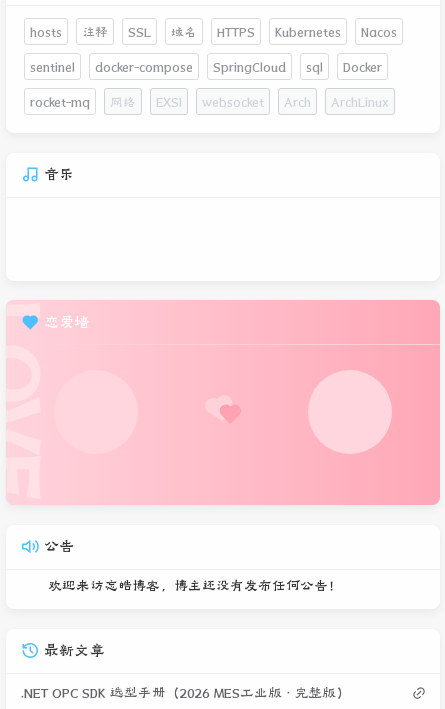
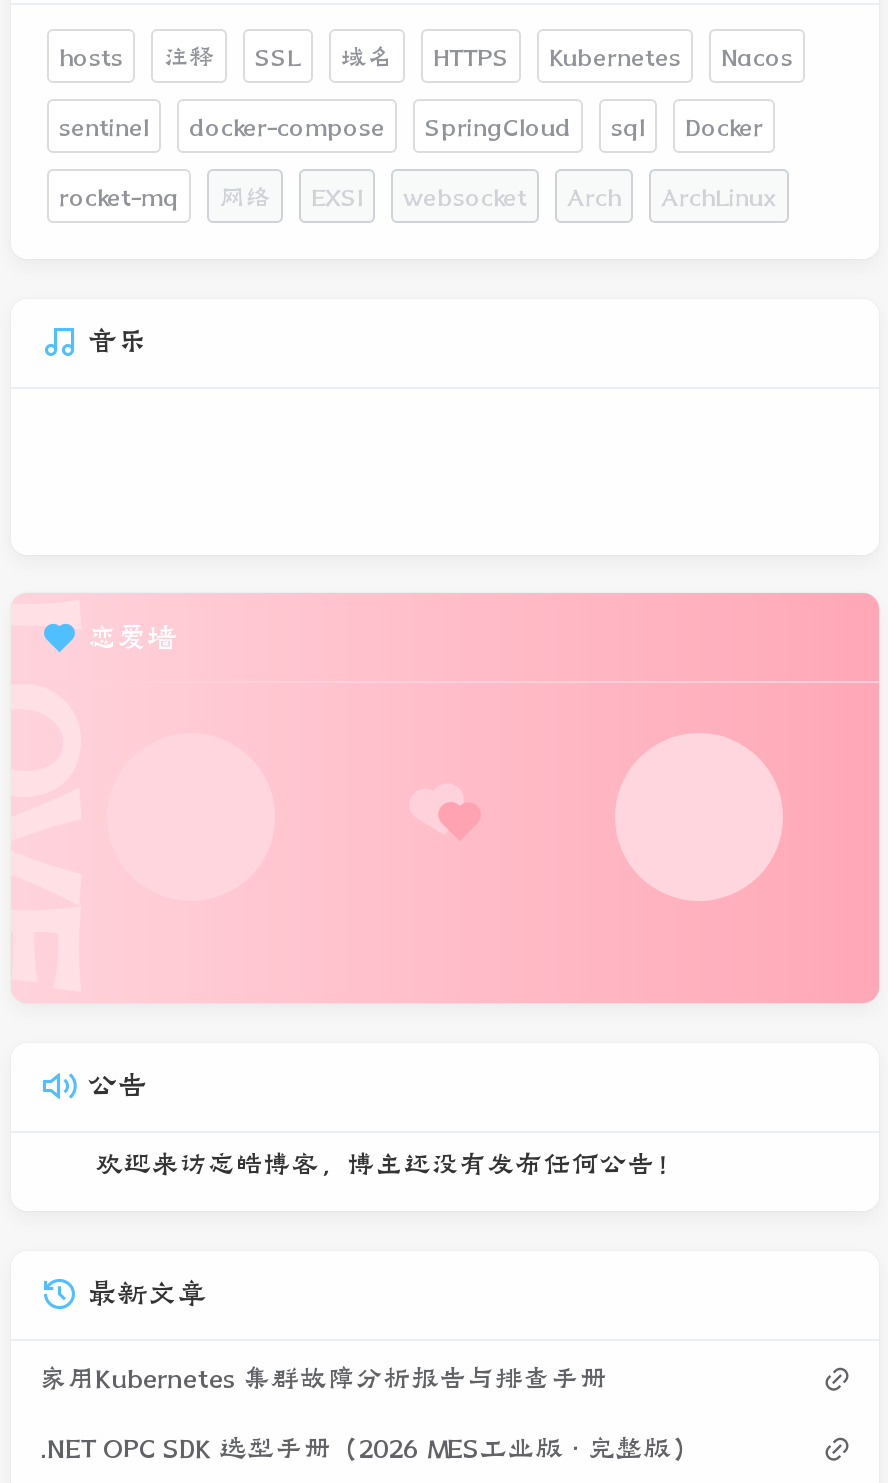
+ 家用Kubernetes 集群故障分析报告与排查手册
